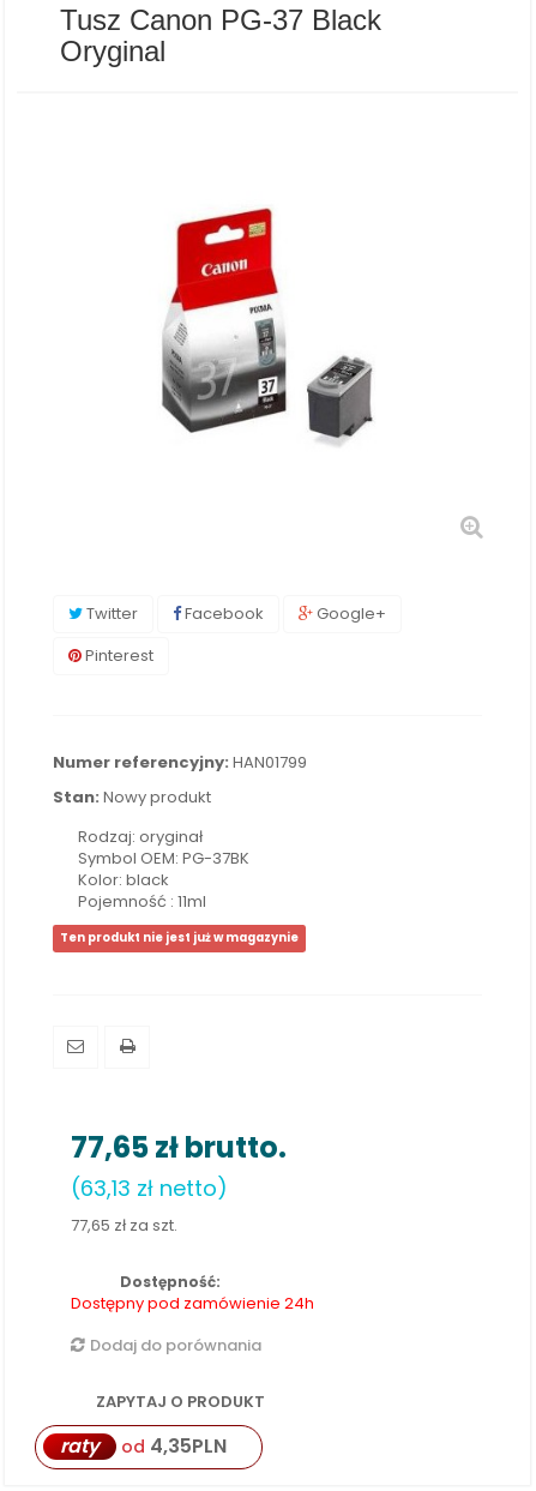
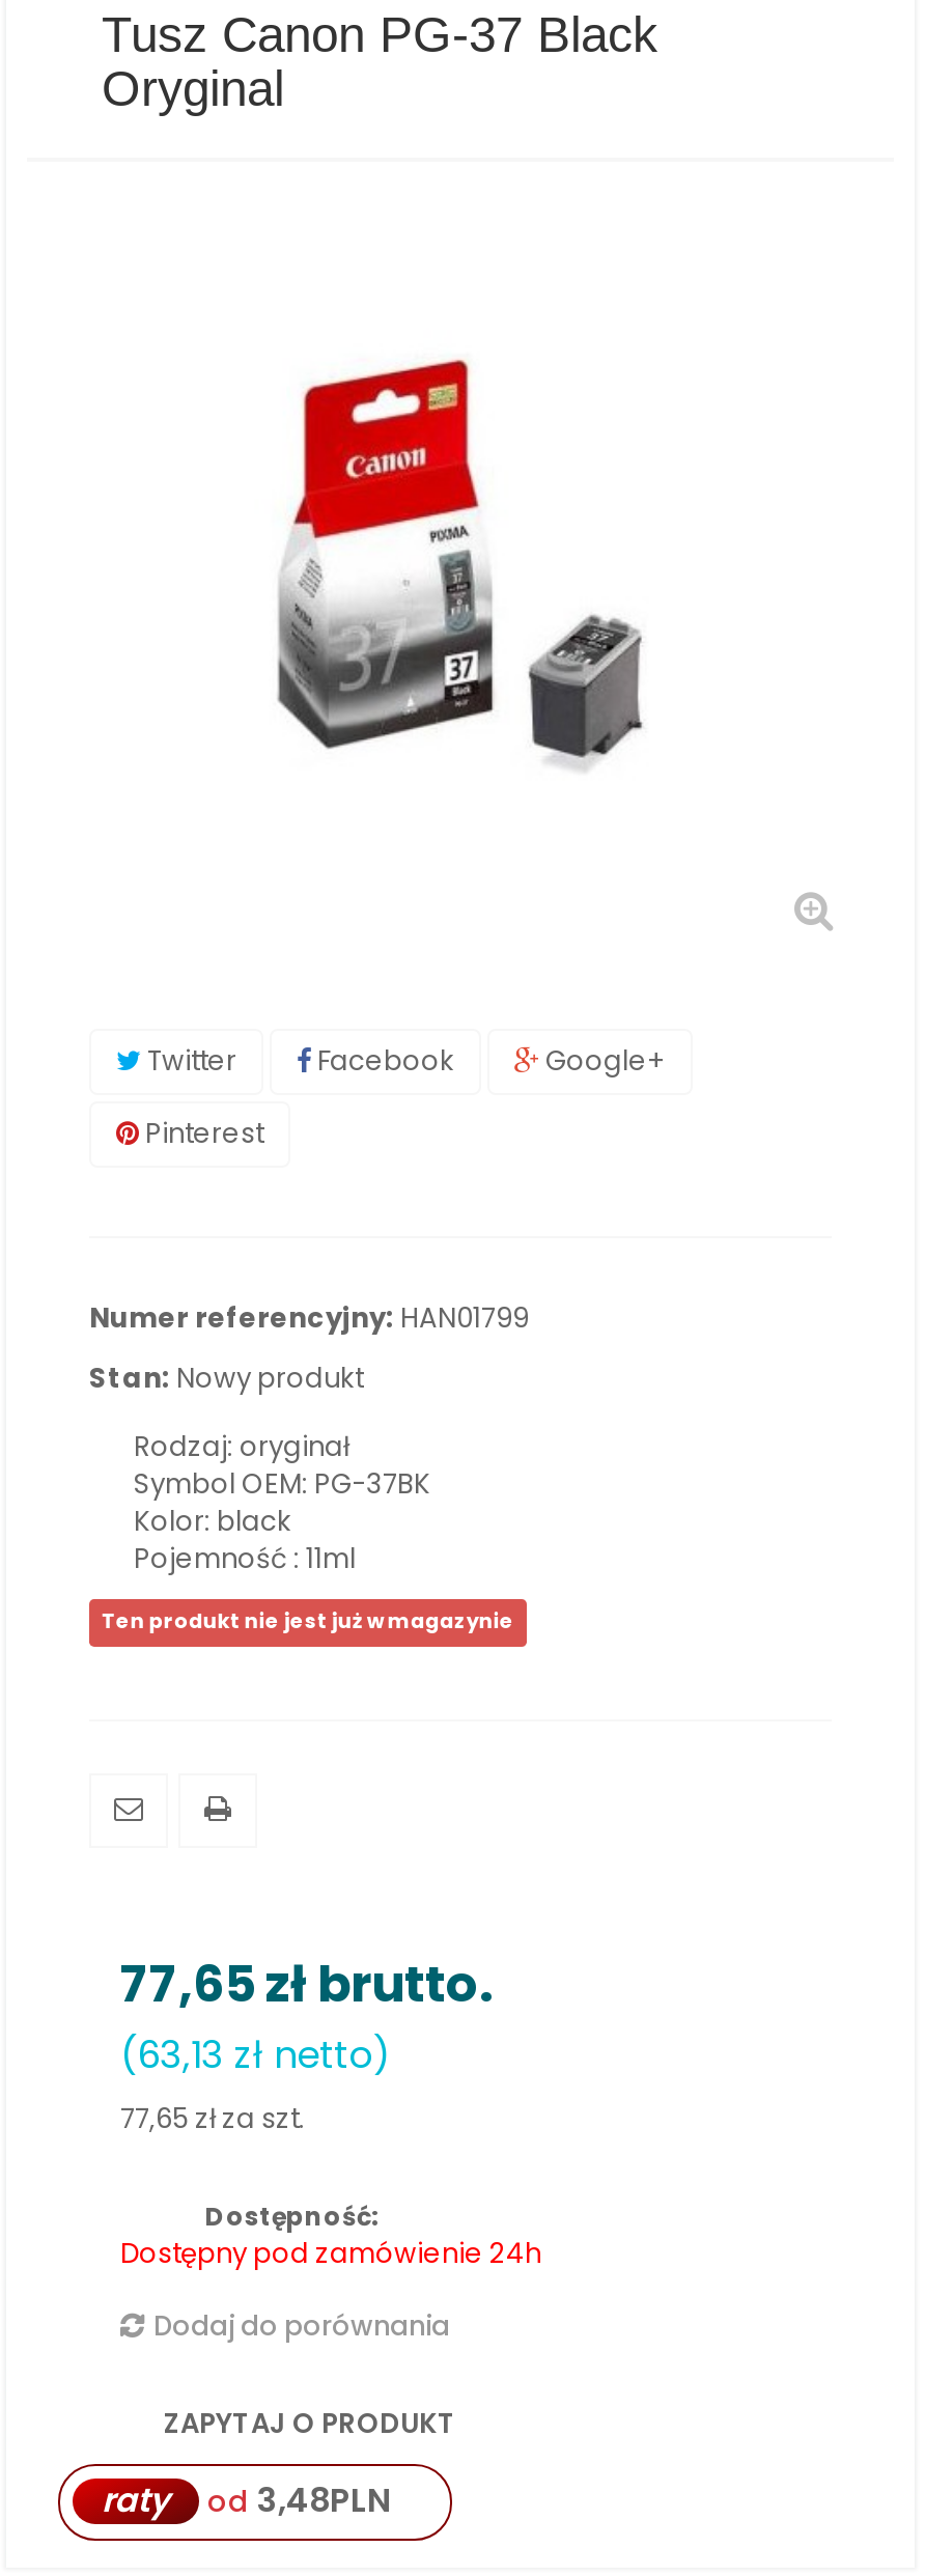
- raty od 4,35PLN
+ raty od 3,48PLN
